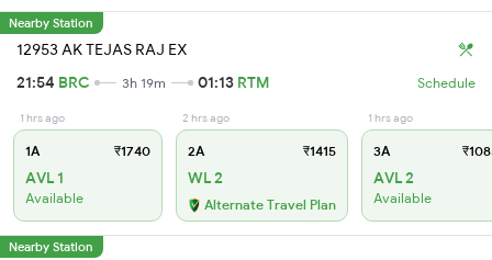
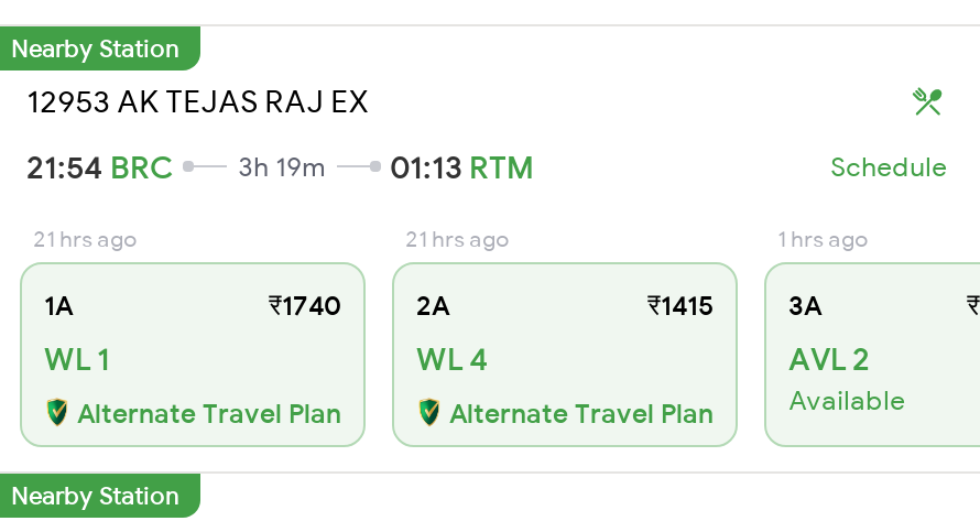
- 1 hrs ago
+ 21 hrs ago

- 2 hrs ago
+ 21 hrs ago

- AVL 1
- Available
+ WL 1
+ Alternate Travel Plan

- WL 2
+ WL 4
